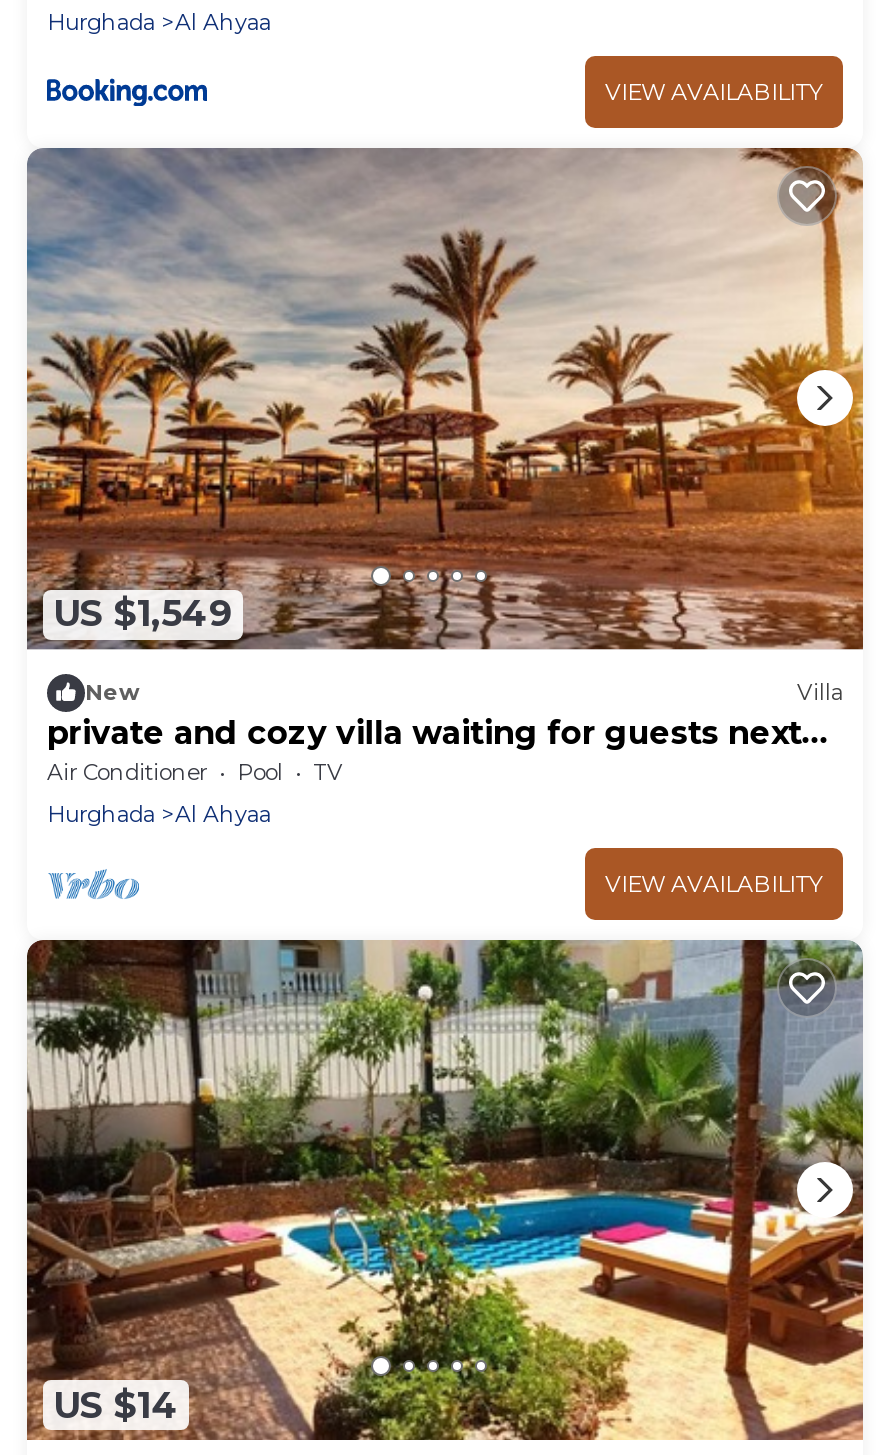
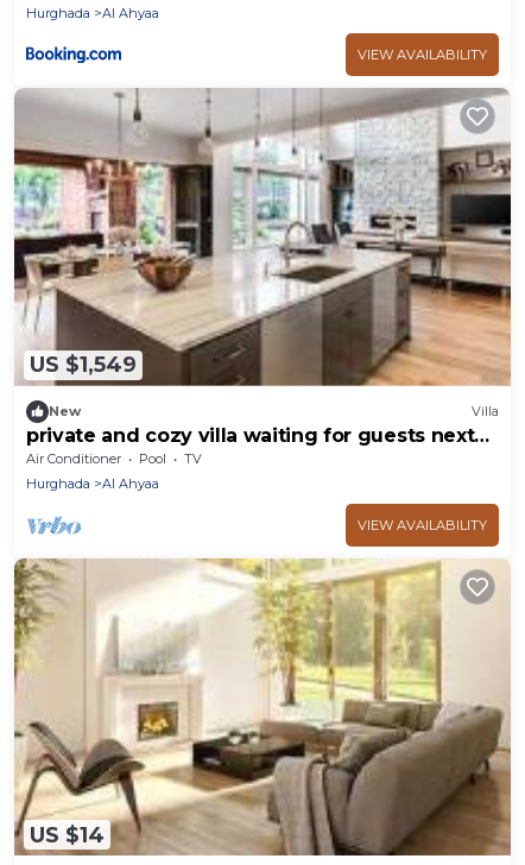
- [image]
+ [image]

- [image]
+ [image]
